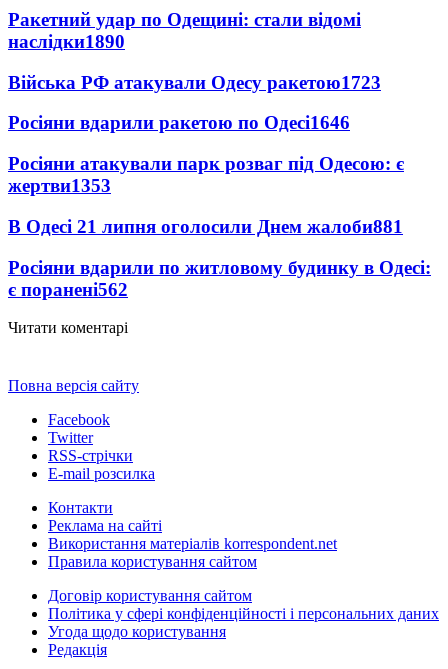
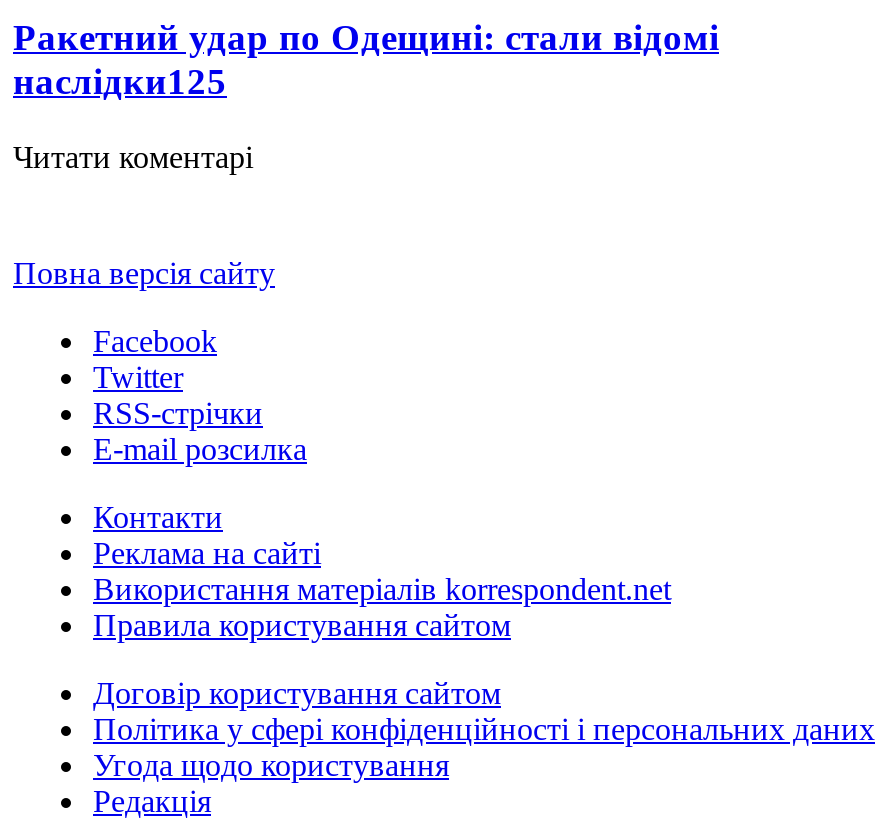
- наслідки1890
- Війська РФ атакували Одесу ракетою1723
- Росіяни вдарили ракетою по Одесі1646
- Росіяни атакували парк розваг під Одесою: є
- жертви1353
- В Одесі 21 липня оголосили Днем жалоби881
- Росіяни вдарили по житловому будинку в Одесі:
- є поранені562
+ наслідки125
